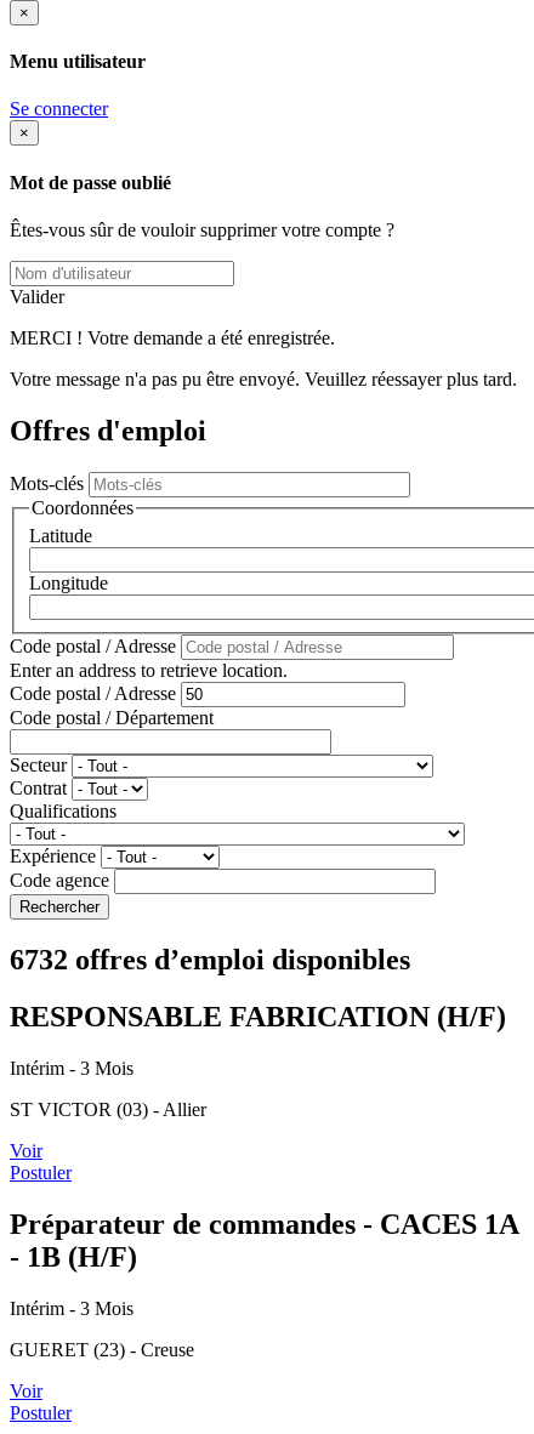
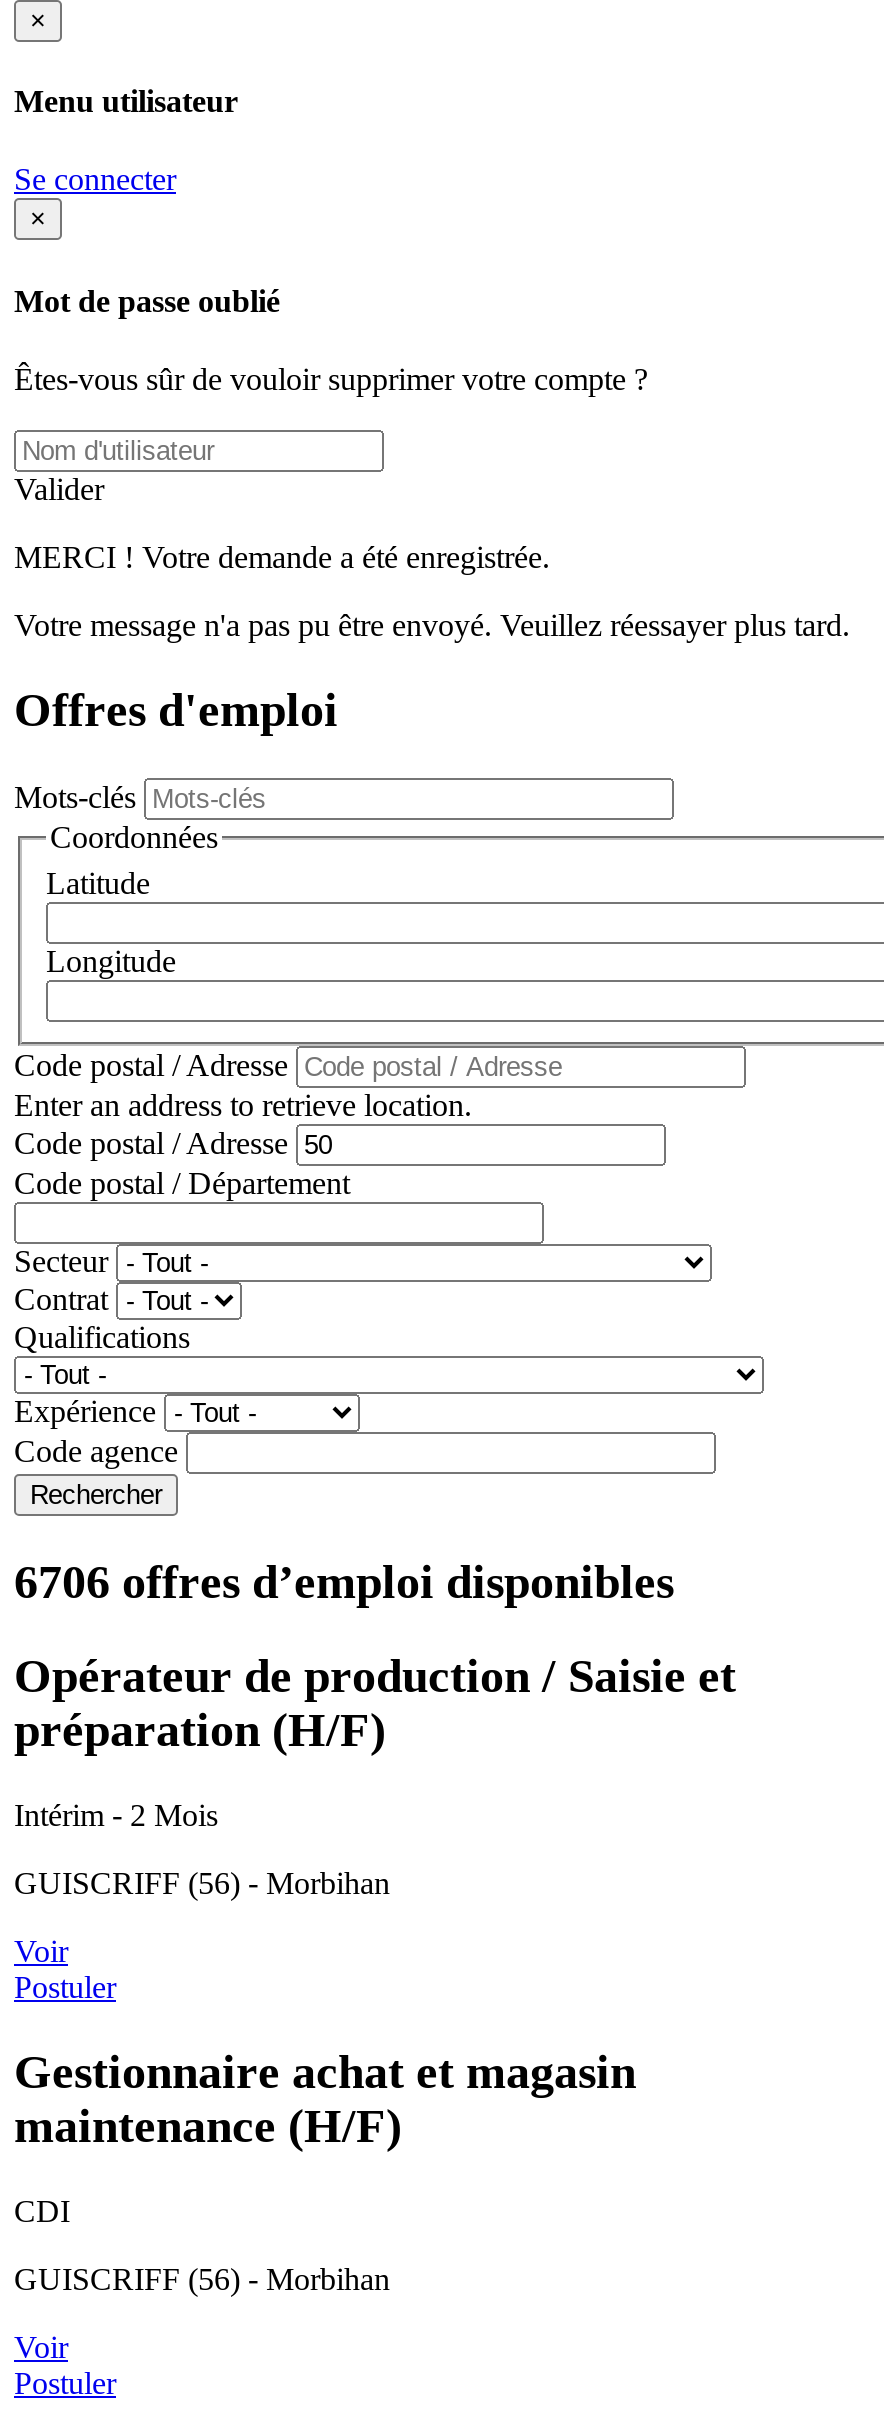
- 6732 offres d’emploi disponibles
+ 6706 offres d’emploi disponibles

- RESPONSABLE FABRICATION (H/F)
+ Opérateur de production / Saisie et
+ préparation (H/F)

- Intérim - 3 Mois
+ Intérim - 2 Mois

- ST VICTOR (03) - Allier
+ GUISCRIFF (56) - Morbihan

- Préparateur de commandes - CACES 1A
- - 1B (H/F)
+ Gestionnaire achat et magasin
+ maintenance (H/F)

- Intérim - 3 Mois
+ CDI

- GUERET (23) - Creuse
+ GUISCRIFF (56) - Morbihan
